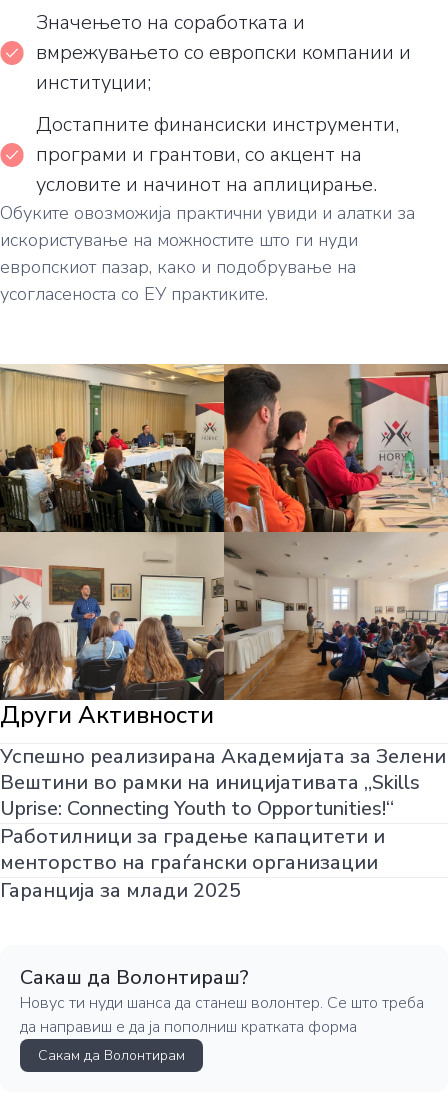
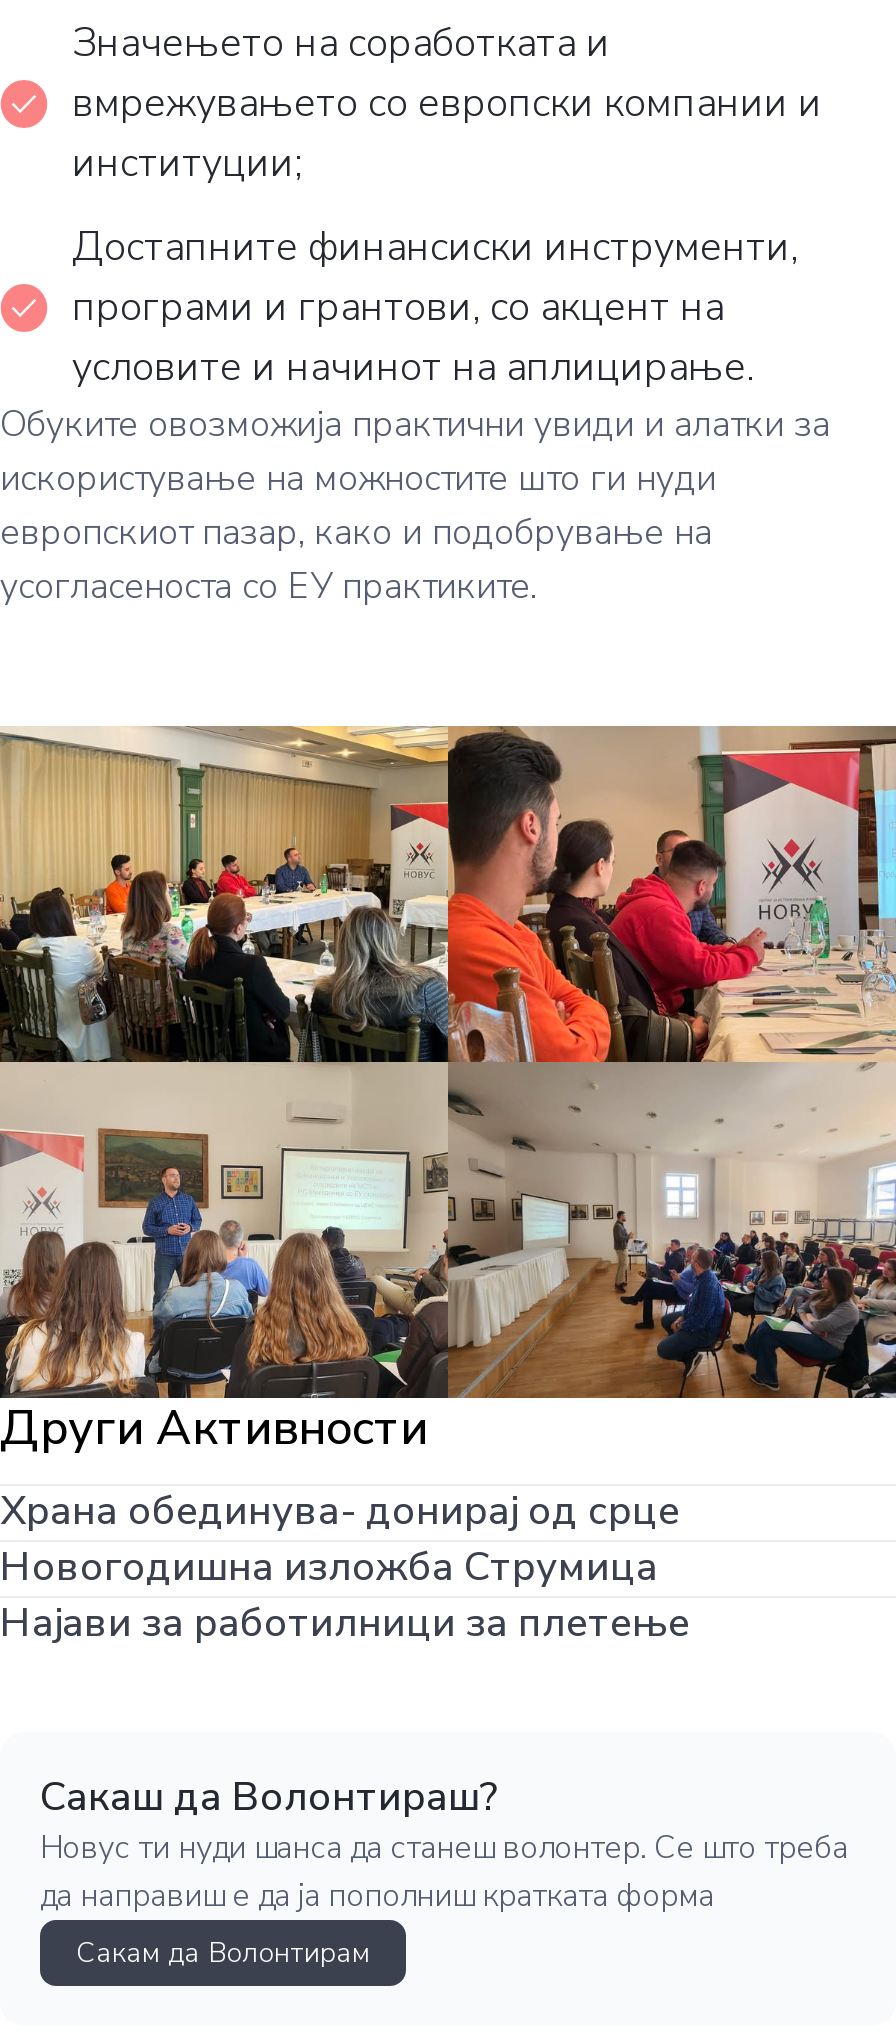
- Успешно реализирана Академијата за Зелени
- Вештини во рамки на иницијативата „Skills
- Uprise: Connecting Youth to Opportunities!“
- Работилници за градење капацитети и
- менторство на граѓански организации
- Гаранција за млади 2025
+ Храна обединува- донирај од срце
+ Новогодишна изложба Струмица
+ Најави за работилници за плетење
